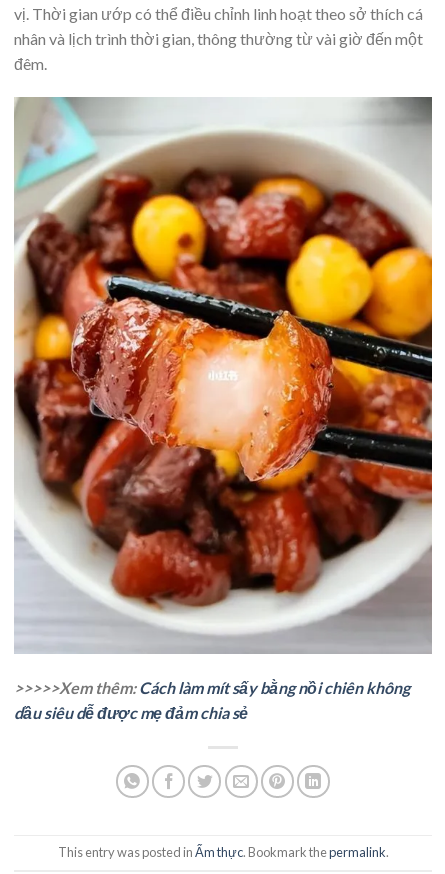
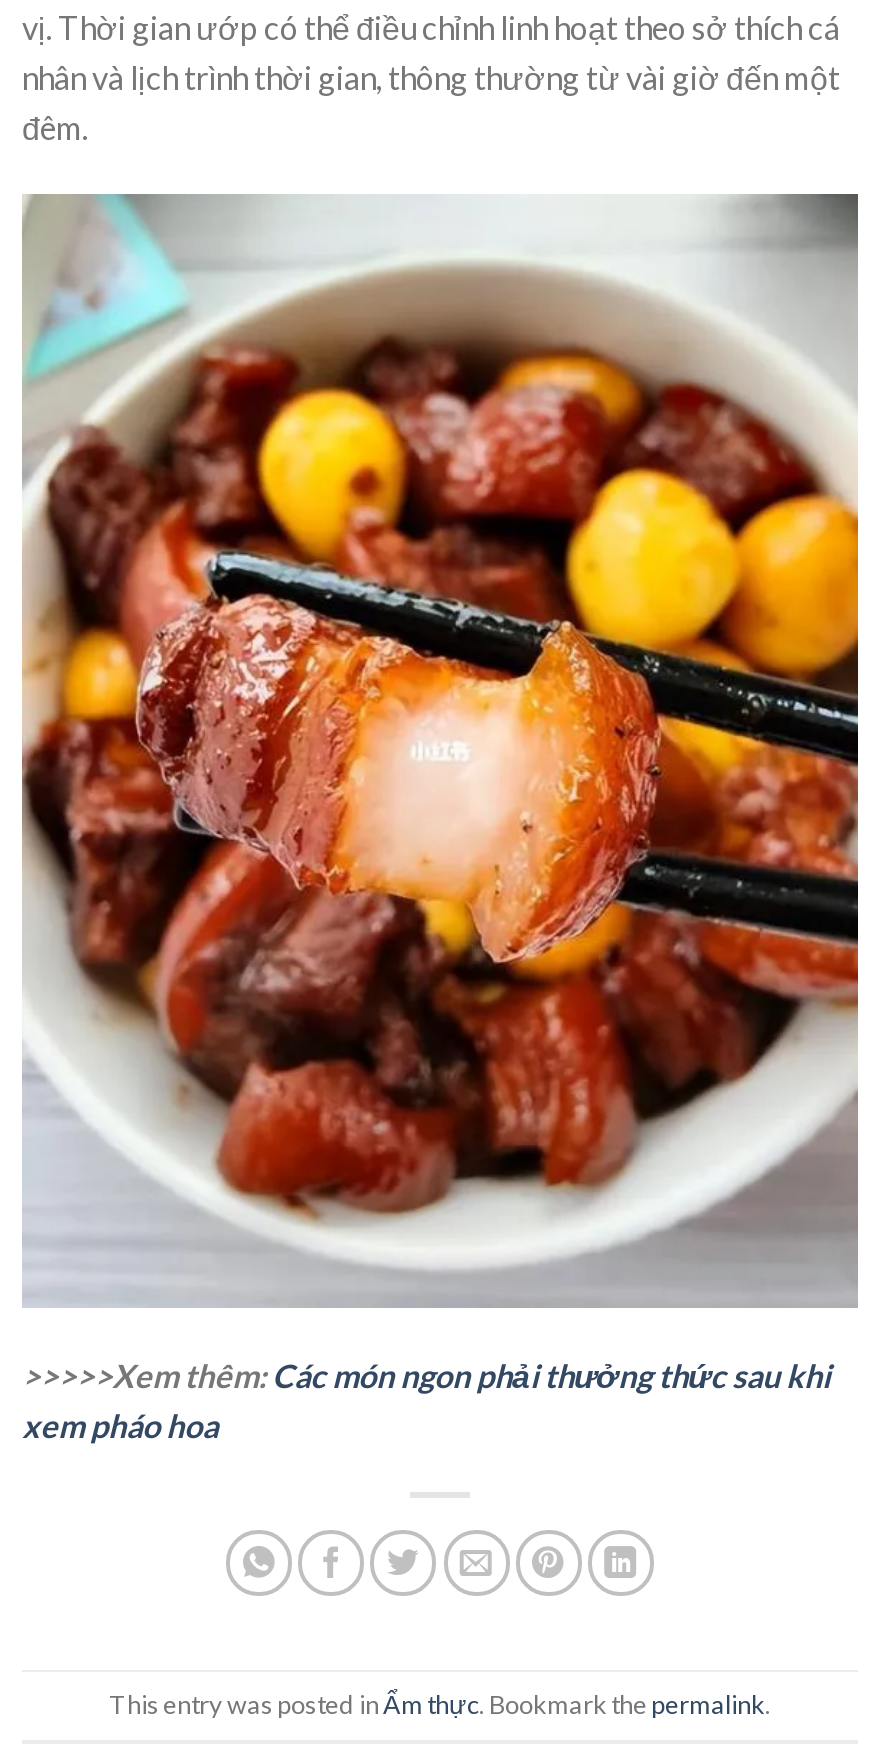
- >>>>>Xem thêm: Cách làm mít sấy bằng nồi chiên không
- dầu siêu dễ được mẹ đảm chia sẻ
+ >>>>>Xem thêm: Các món ngon phải thưởng thức sau khi
+ xem pháo hoa
